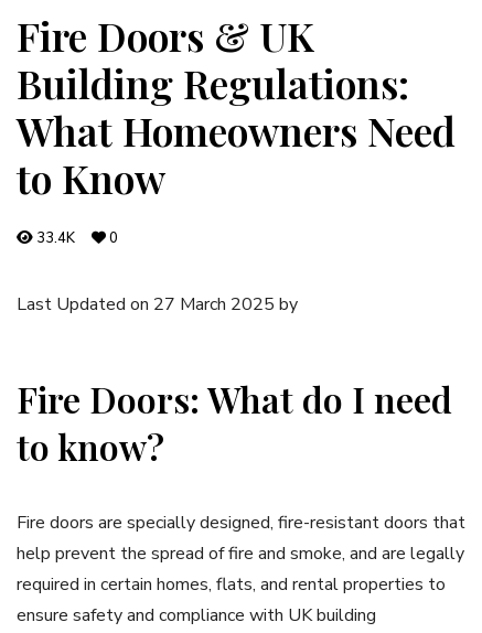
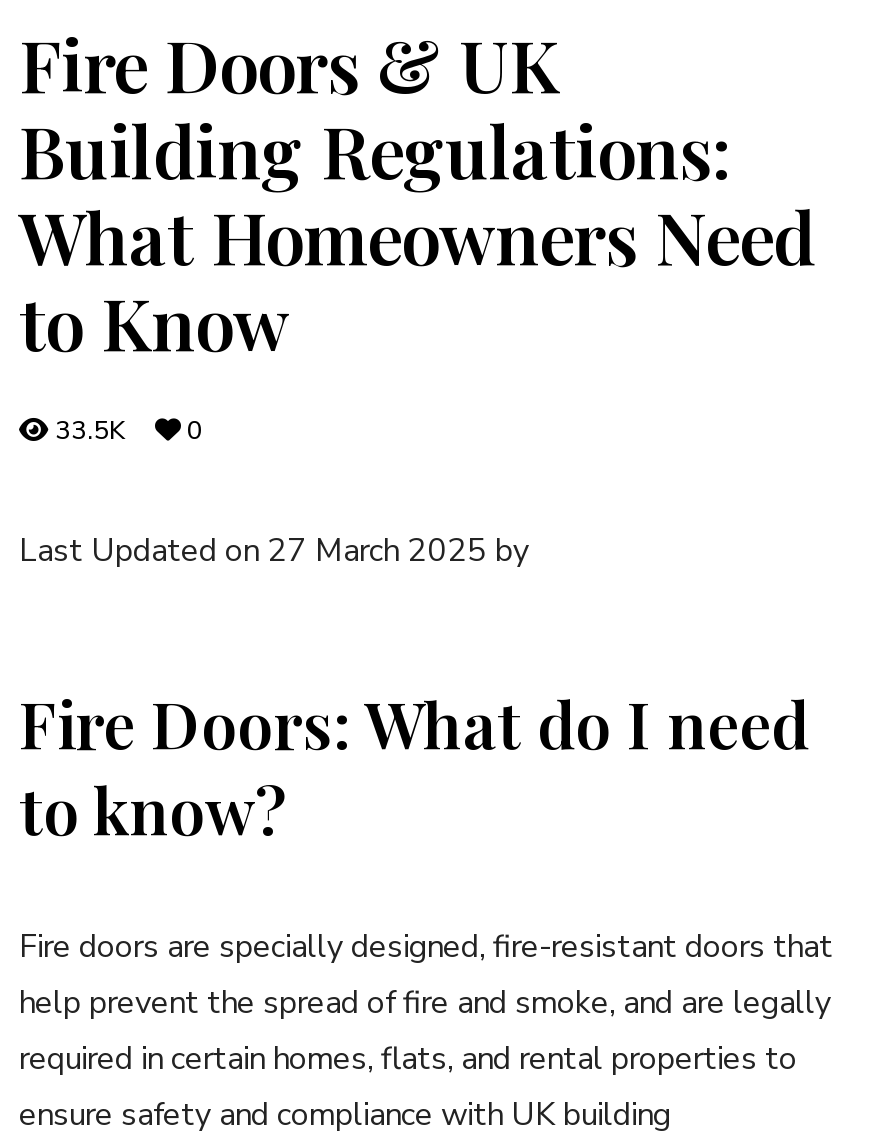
- 33.4K 0
+ 33.5K 0
